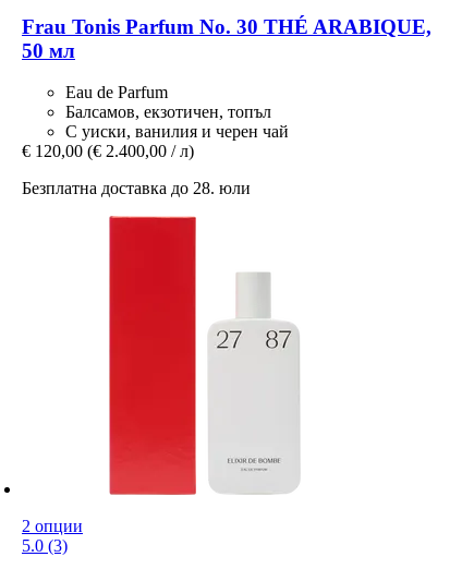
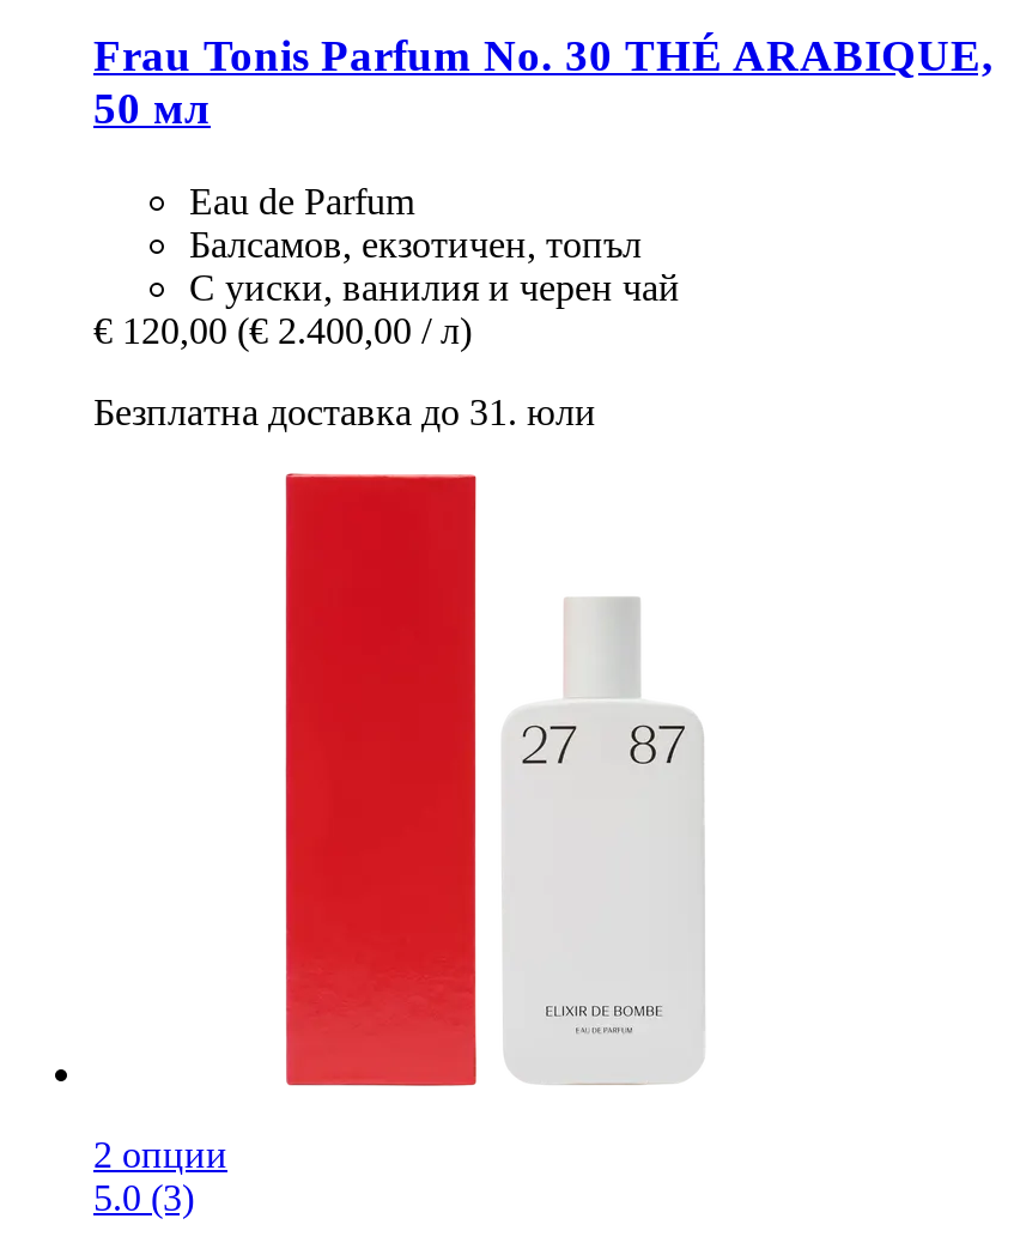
- Безплатна доставка до 28. юли
+ Безплатна доставка до 31. юли
